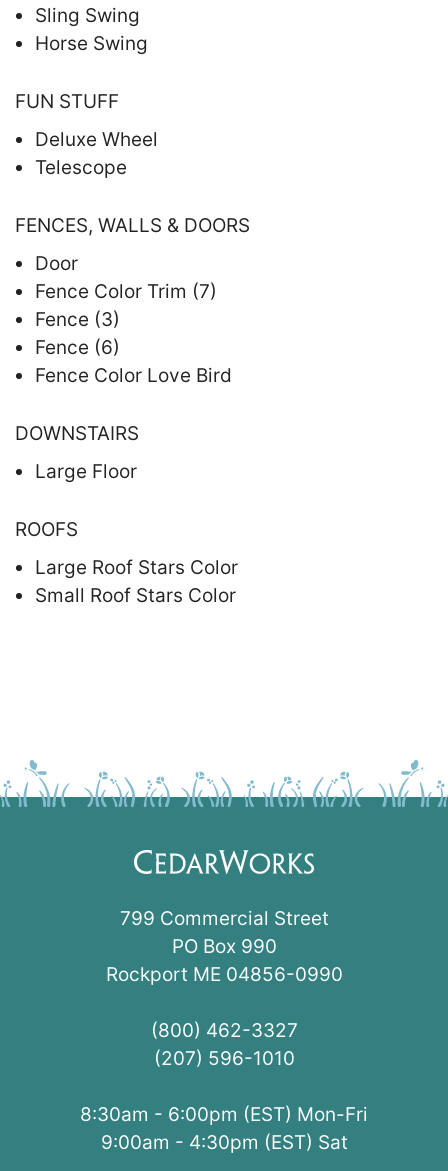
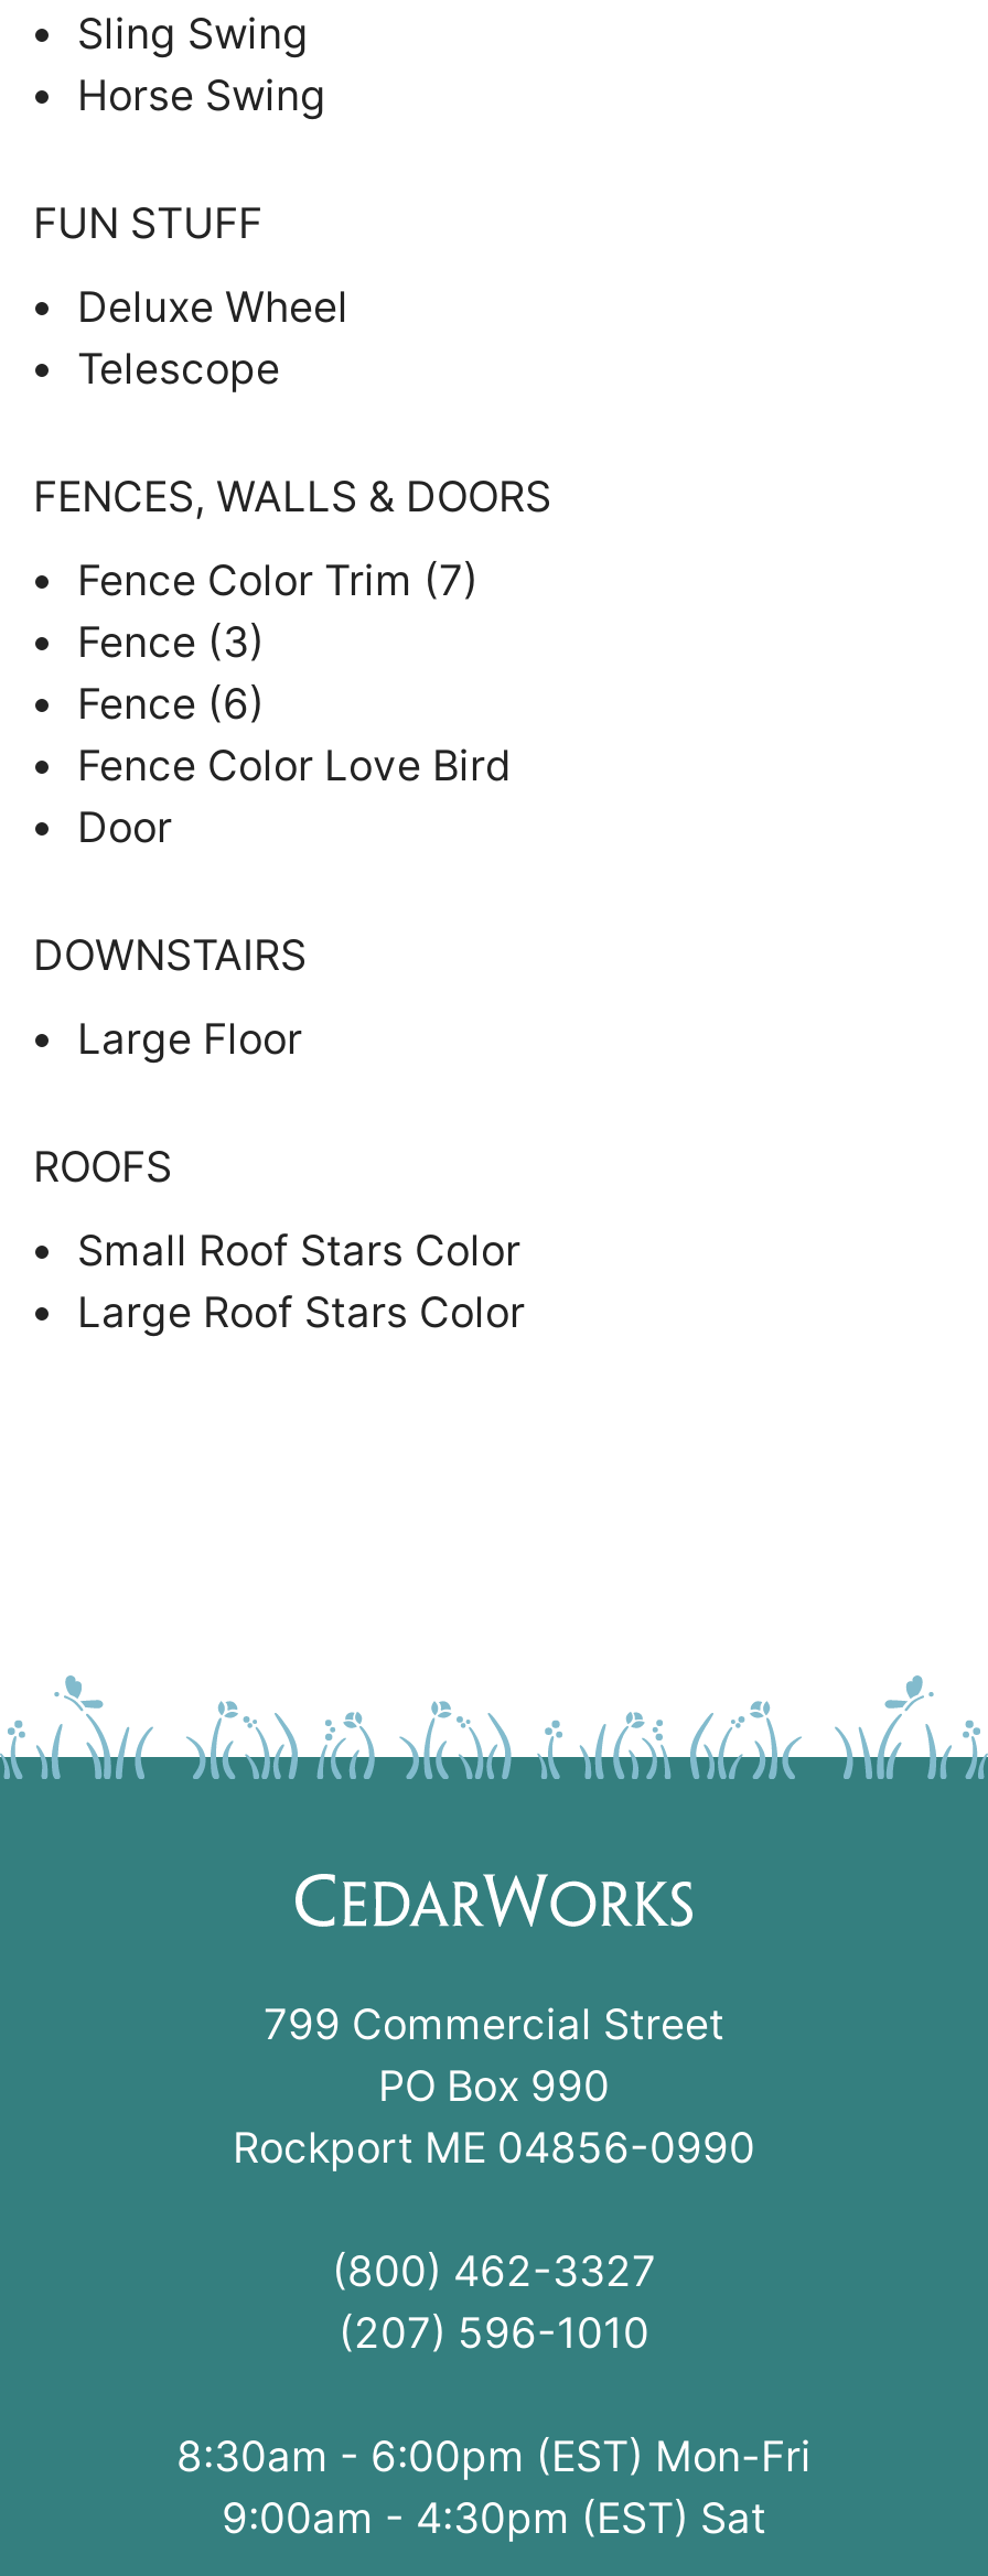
moved down: Door

moved up: Fence Color Trim (7) | Fence (3) | Fence (6) | Fence Color Love Bird

moved down: Large Roof Stars Color

moved up: Small Roof Stars Color
